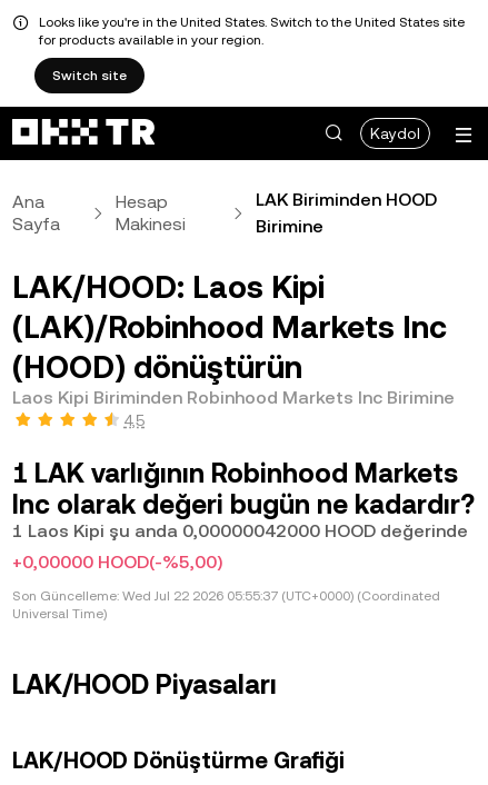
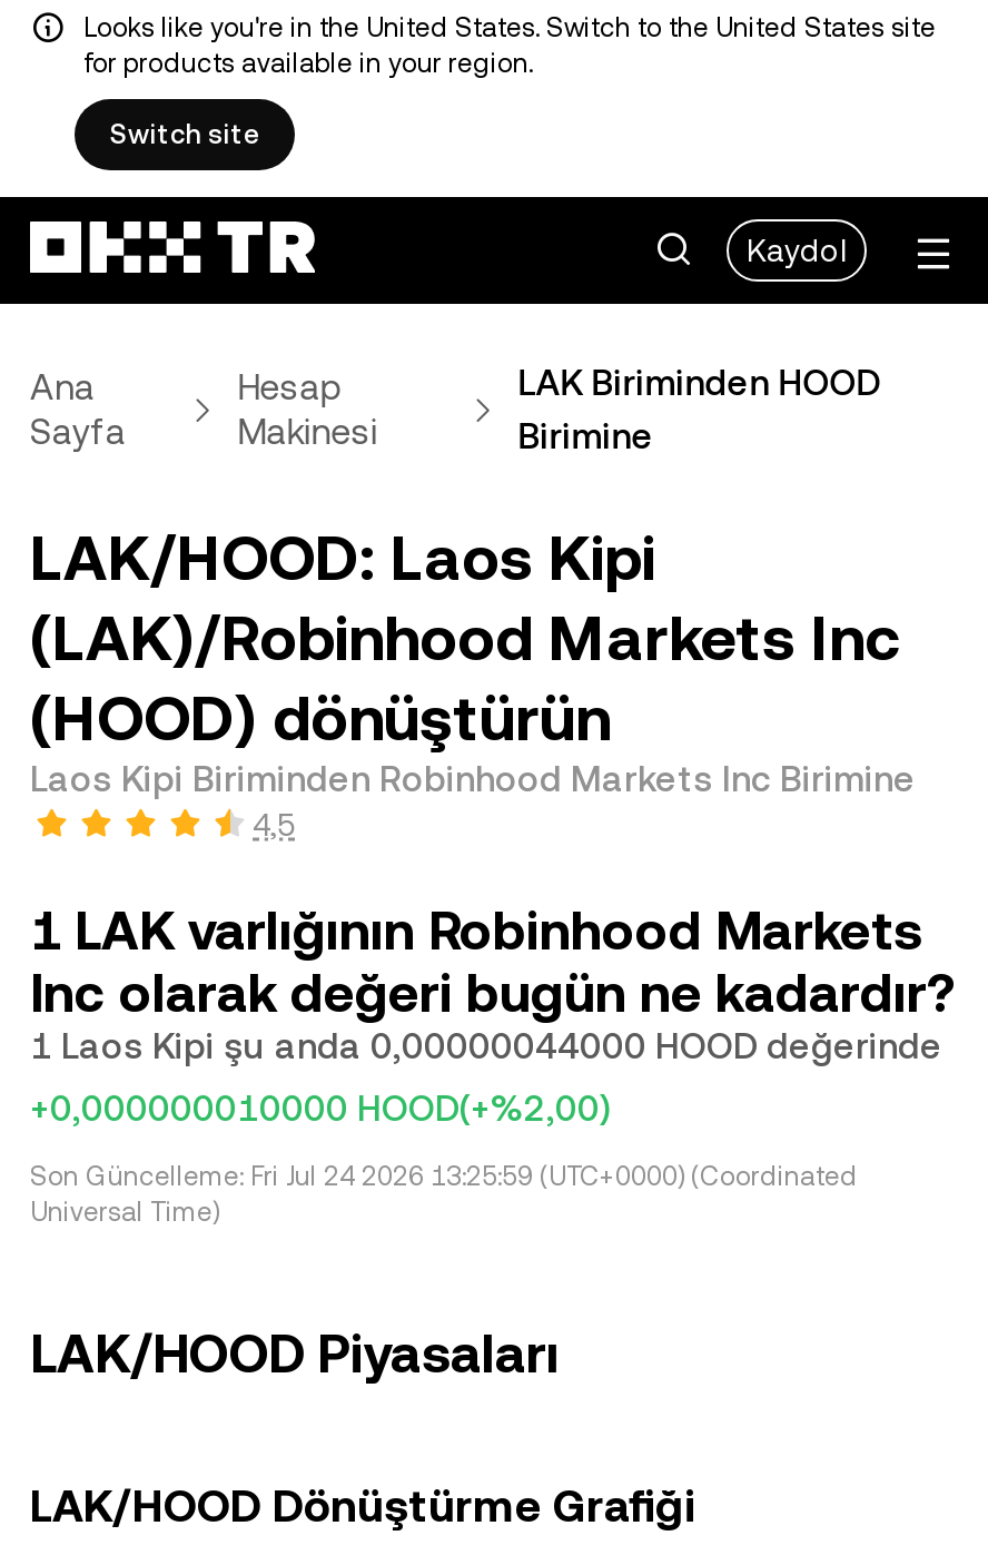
- 1 Laos Kipi şu anda 0,00000042000 HOOD değerinde
+ 1 Laos Kipi şu anda 0,00000044000 HOOD değerinde

- +0,00000 HOOD(-%5,00)
+ +0,000000010000 HOOD(+%2,00)

- Son Güncelleme: Wed Jul 22 2026 05:55:37 (UTC+0000) (Coordinated
+ Son Güncelleme: Fri Jul 24 2026 13:25:59 (UTC+0000) (Coordinated
